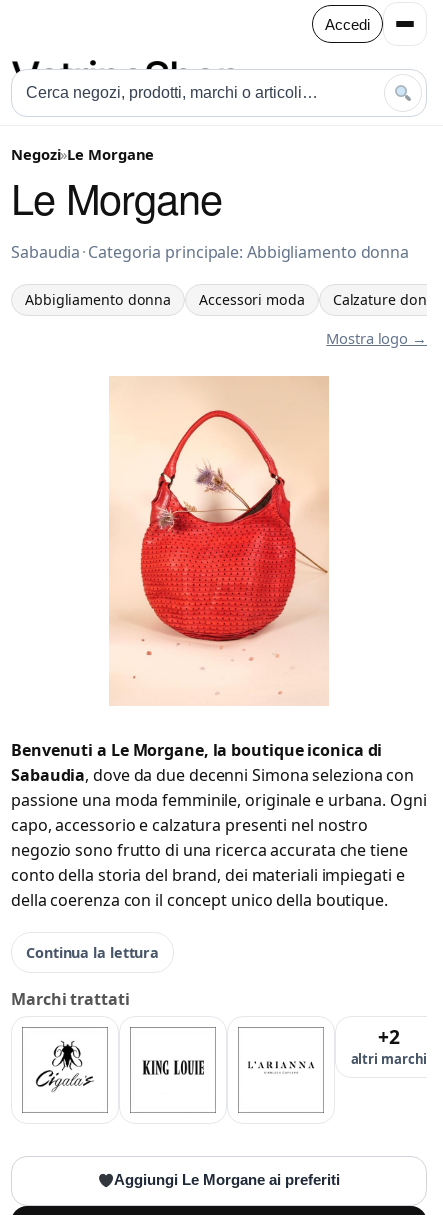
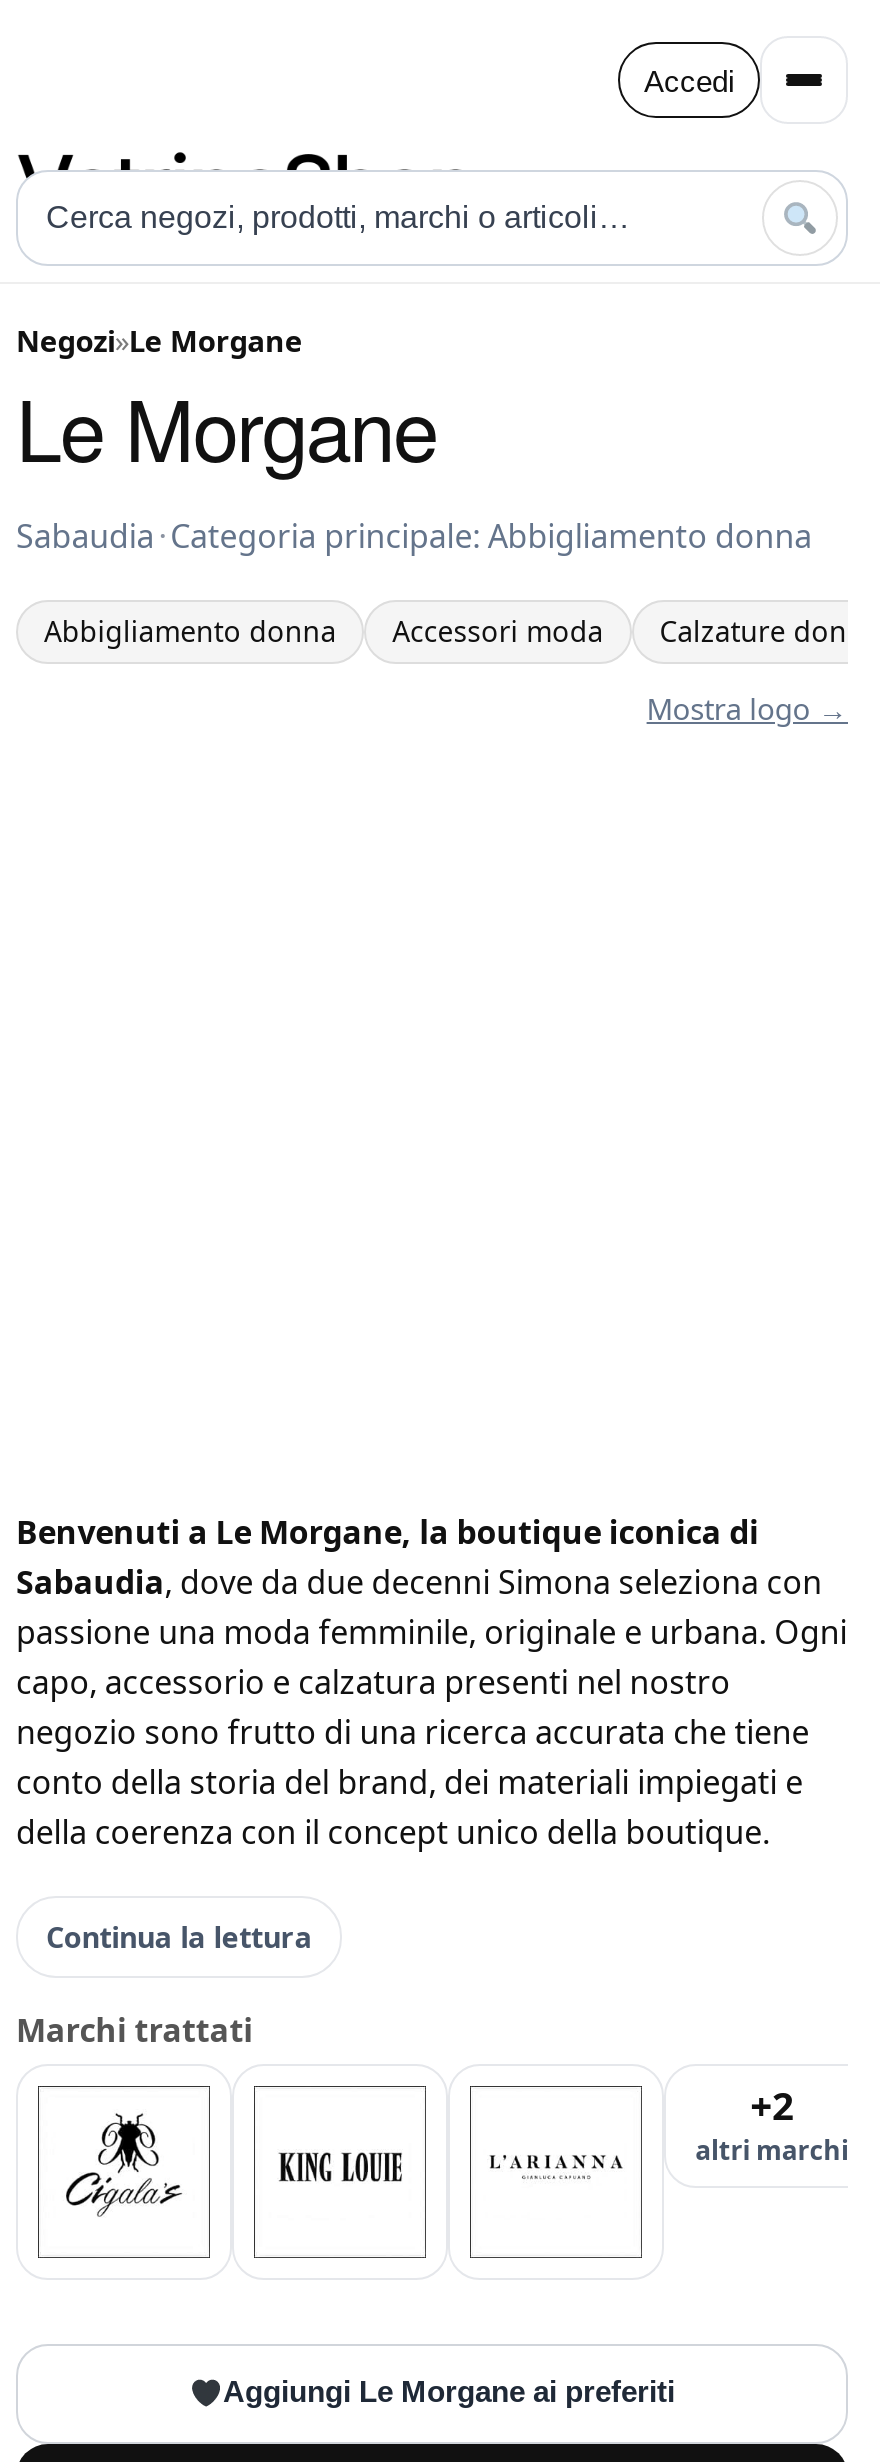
- [image]
